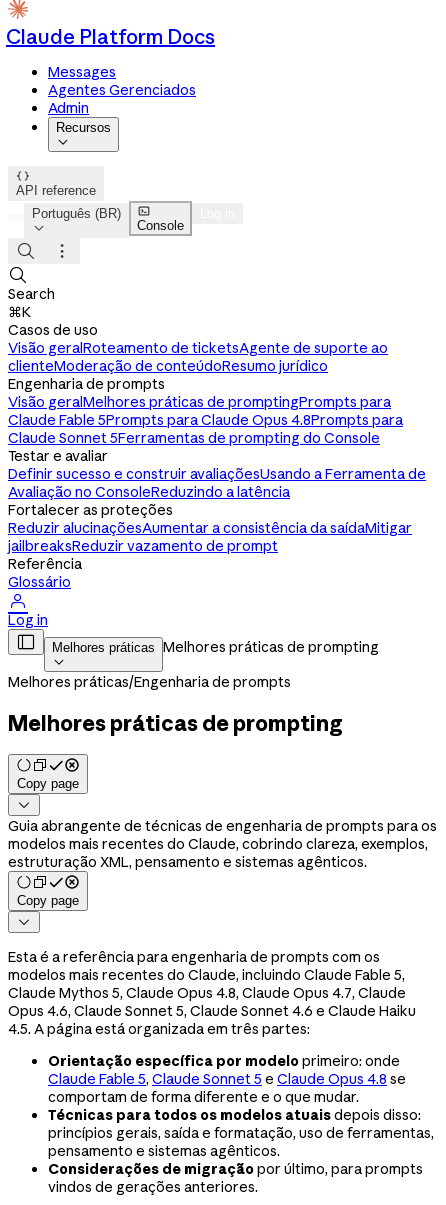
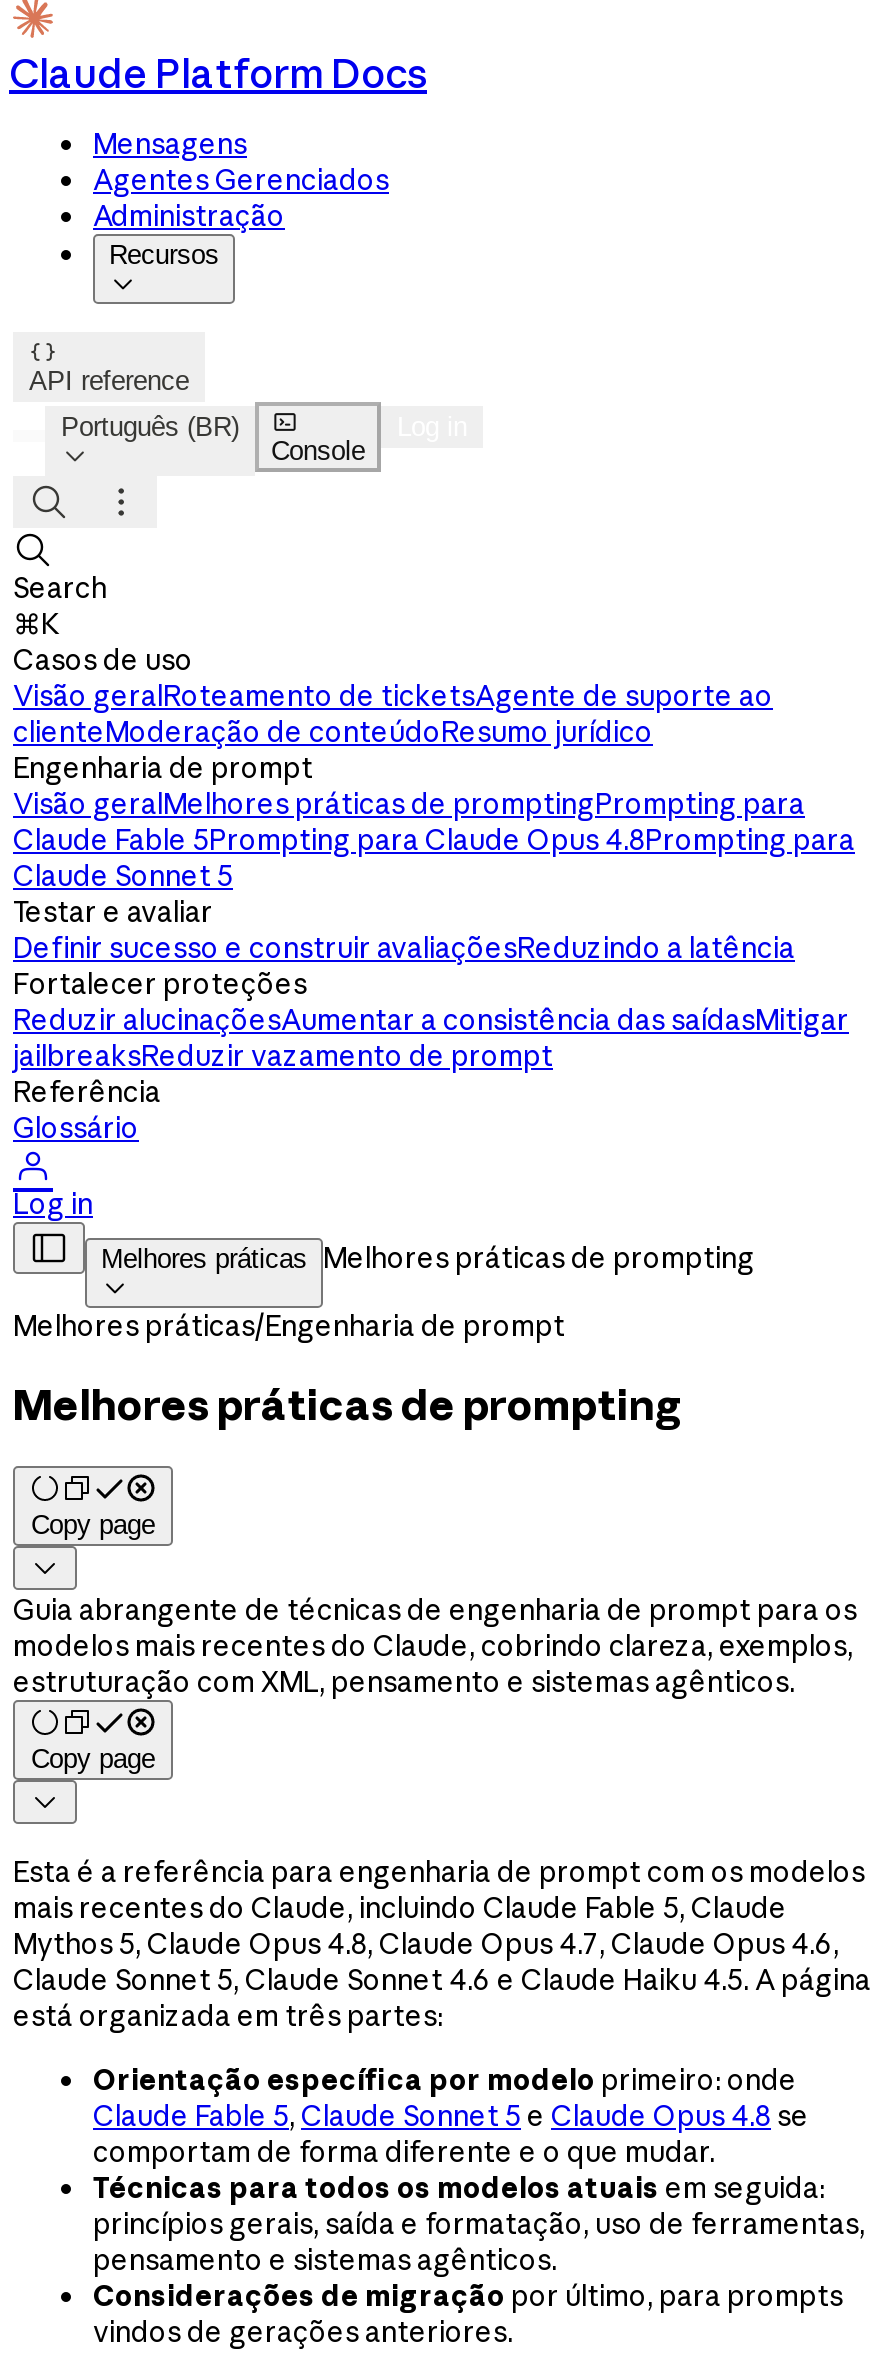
- Messages
+ Mensagens

- Admin
+ Administração

- Engenharia de prompts
- Visão geralMelhores práticas de promptingPrompts para
- Claude Fable 5Prompts para Claude Opus 4.8Prompts para
- Claude Sonnet 5Ferramentas de prompting do Console
+ Engenharia de prompt
+ Visão geralMelhores práticas de promptingPrompting para
+ Claude Fable 5Prompting para Claude Opus 4.8Prompting para
+ Claude Sonnet 5

- Definir sucesso e construir avaliaçõesUsando a Ferramenta de
- Avaliação no ConsoleReduzindo a latência
- Fortalecer as proteções
- Reduzir alucinaçõesAumentar a consistência da saídaMitigar
+ Definir sucesso e construir avaliaçõesReduzindo a latência
+ Fortalecer proteções
+ Reduzir alucinaçõesAumentar a consistência das saídasMitigar

- Melhores práticas/Engenharia de prompts
+ Melhores práticas/Engenharia de prompt

- Guia abrangente de técnicas de engenharia de prompts para os
+ Guia abrangente de técnicas de engenharia de prompt para os

- estruturação XML, pensamento e sistemas agênticos.
+ estruturação com XML, pensamento e sistemas agênticos.

- Esta é a referência para engenharia de prompts com os
- modelos mais recentes do Claude, incluindo Claude Fable 5,
- Claude Mythos 5, Claude Opus 4.8, Claude Opus 4.7, Claude
- Opus 4.6, Claude Sonnet 5, Claude Sonnet 4.6 e Claude Haiku
- 4.5. A página está organizada em três partes:
+ Esta é a referência para engenharia de prompt com os modelos
+ mais recentes do Claude, incluindo Claude Fable 5, Claude
+ Mythos 5, Claude Opus 4.8, Claude Opus 4.7, Claude Opus 4.6,
+ Claude Sonnet 5, Claude Sonnet 4.6 e Claude Haiku 4.5. A página
+ está organizada em três partes:

- Técnicas para todos os modelos atuais depois disso:
+ Técnicas para todos os modelos atuais em seguida:
